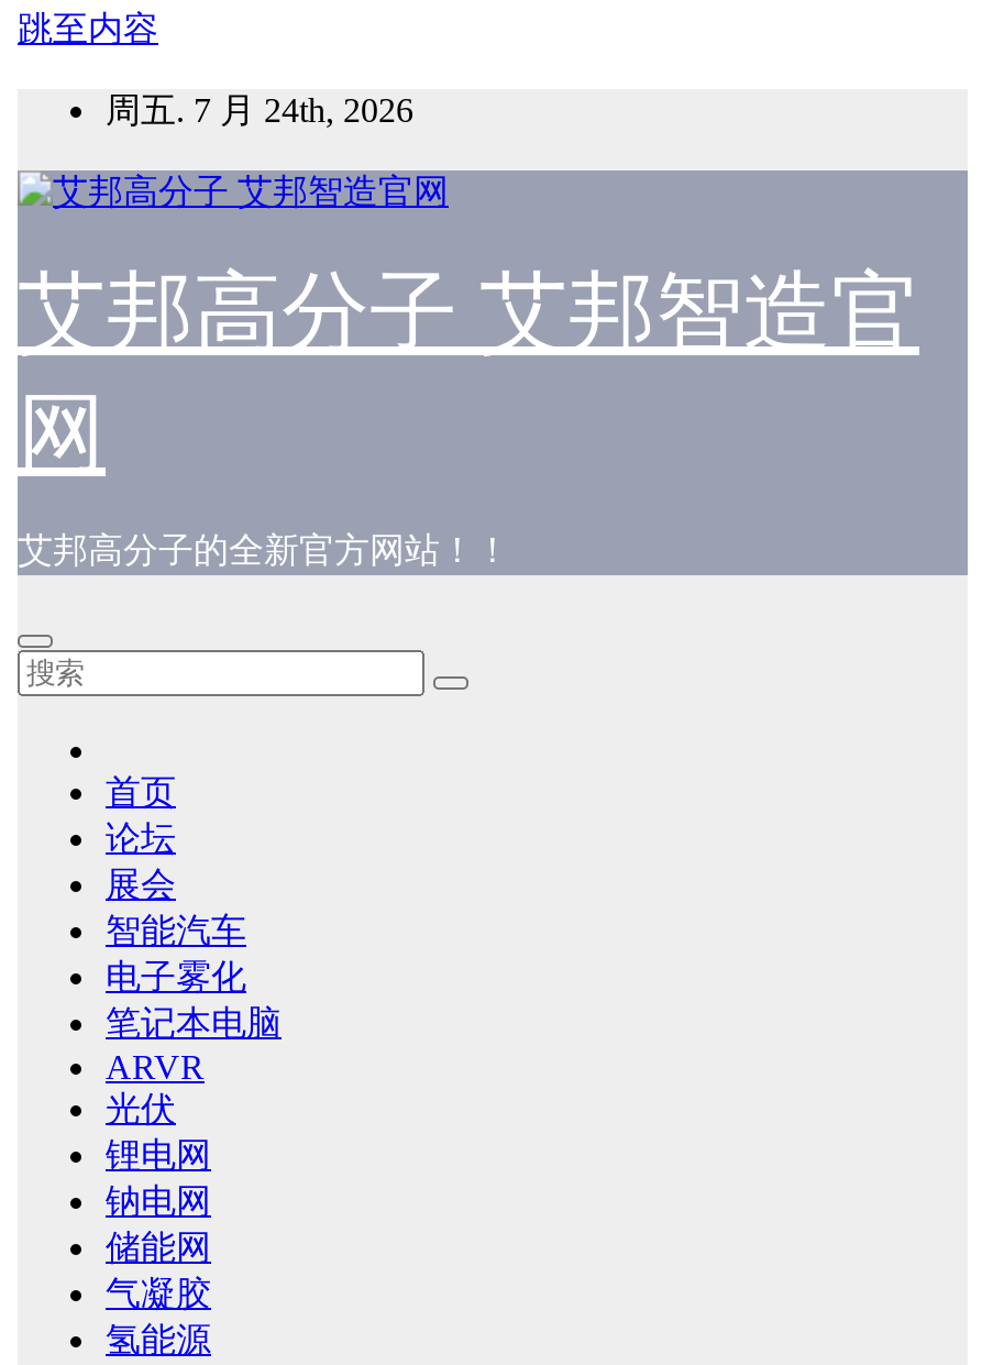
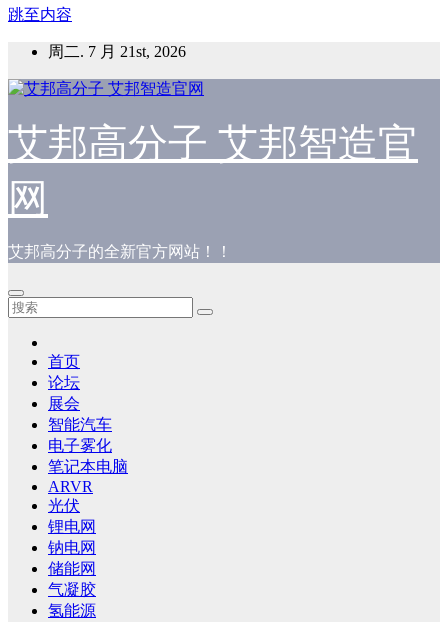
- 周五. 7 月 24th, 2026
+ 周二. 7 月 21st, 2026
